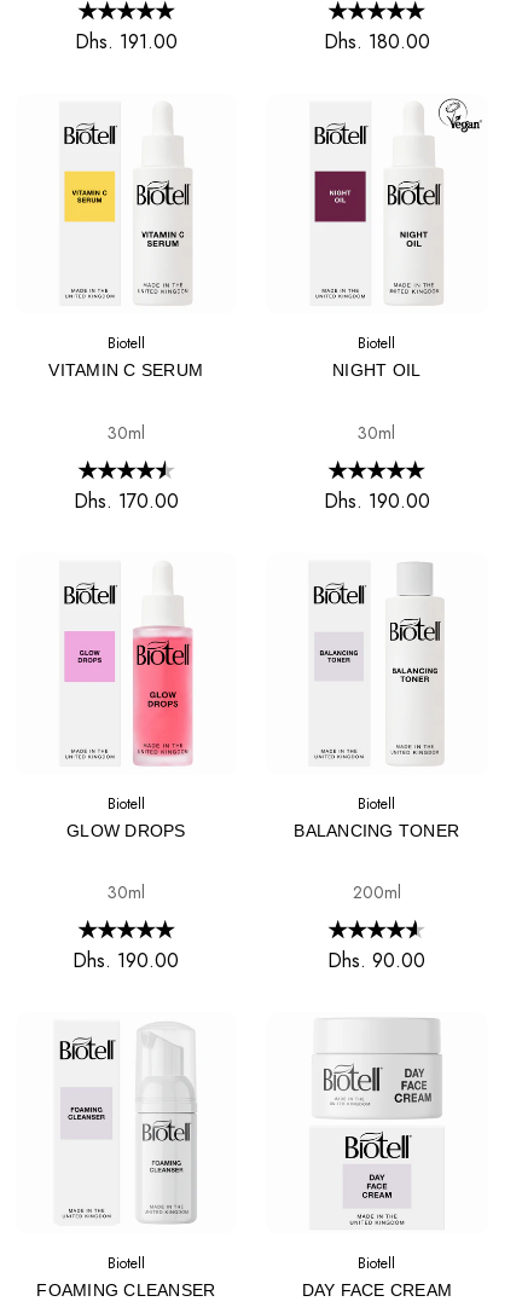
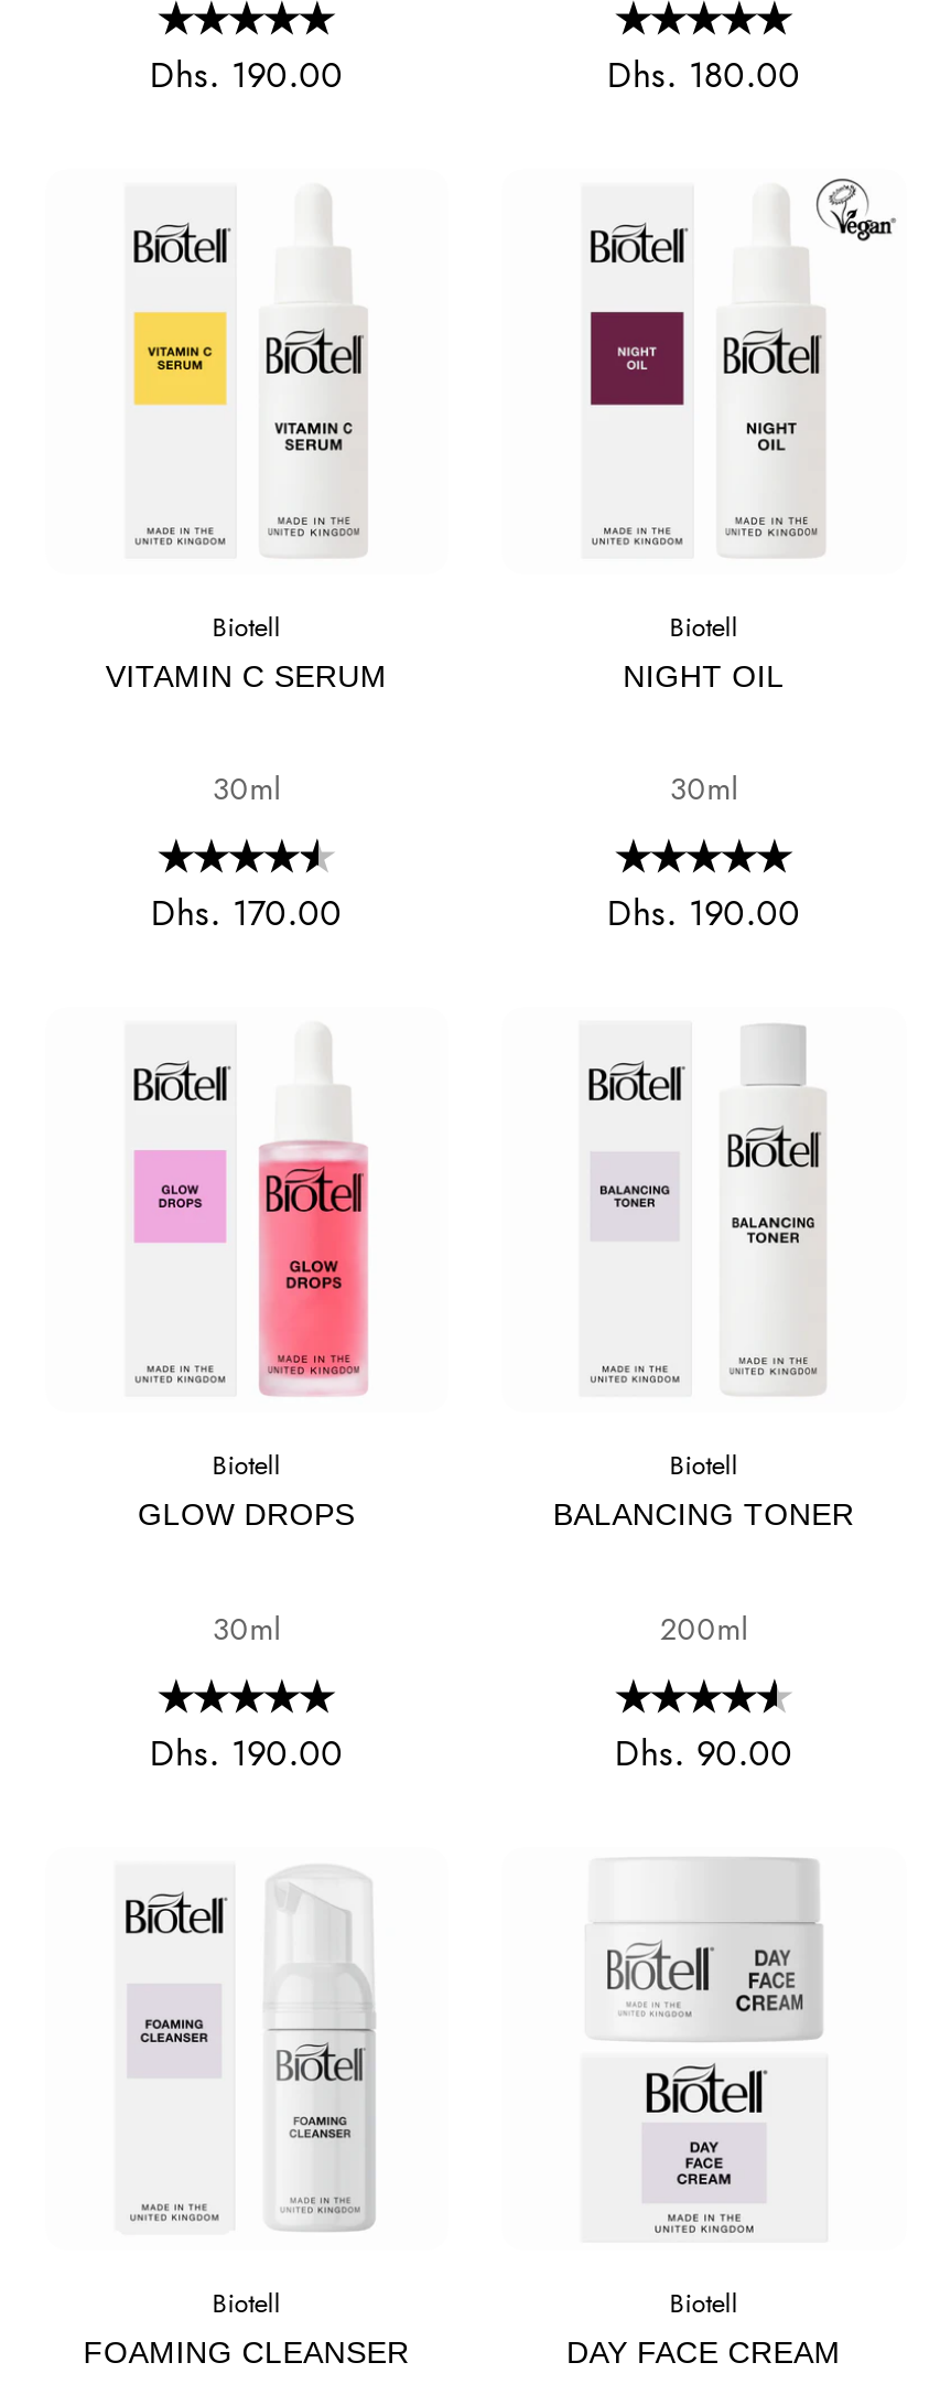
- Dhs. 191.00
+ Dhs. 190.00
